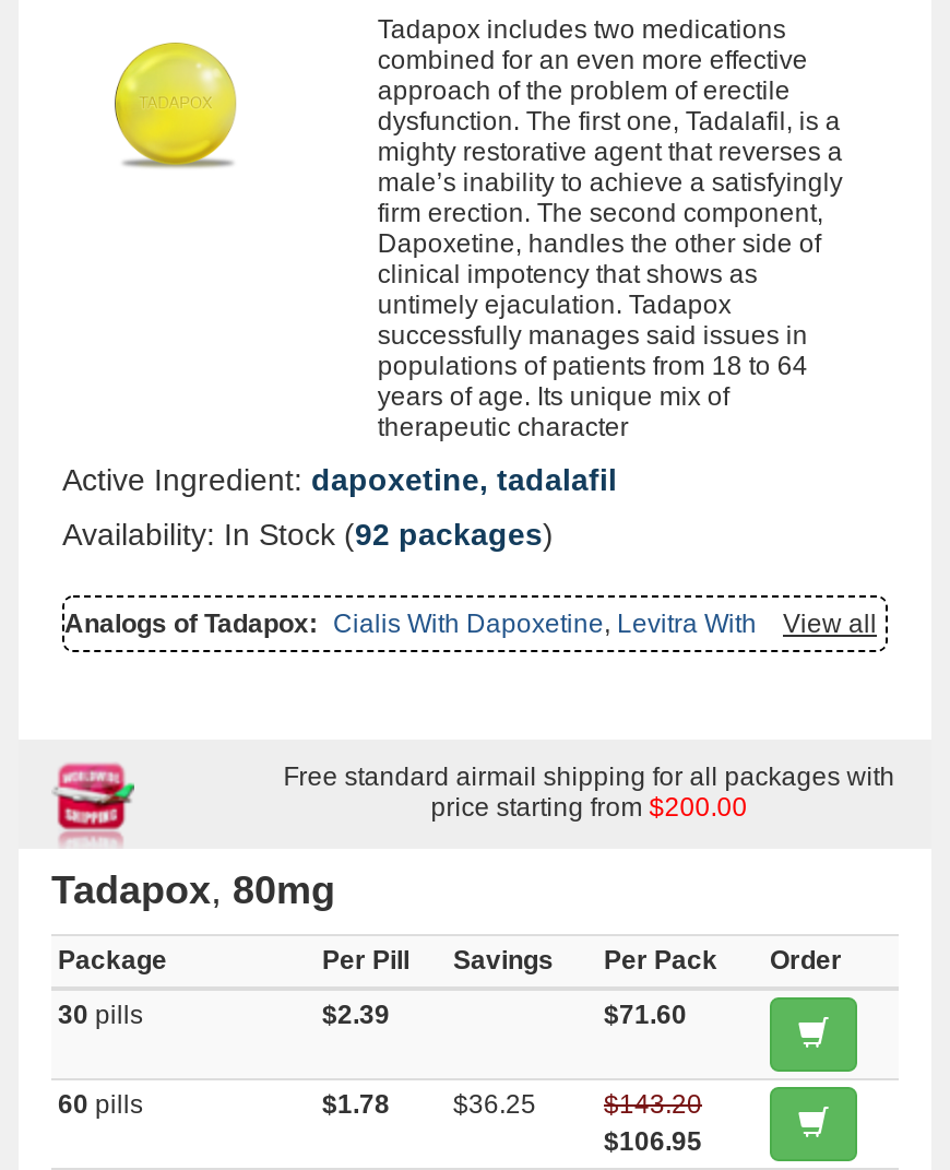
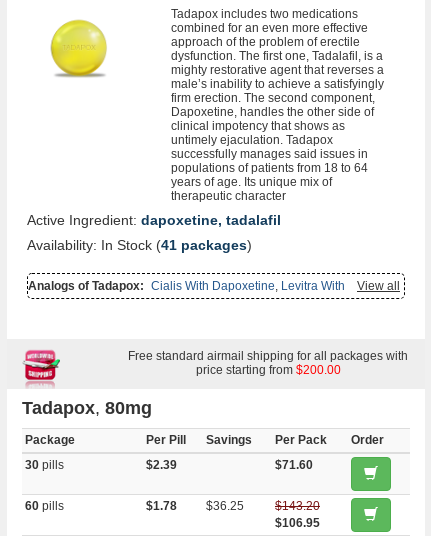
- Availability: In Stock (92 packages)
+ Availability: In Stock (41 packages)
